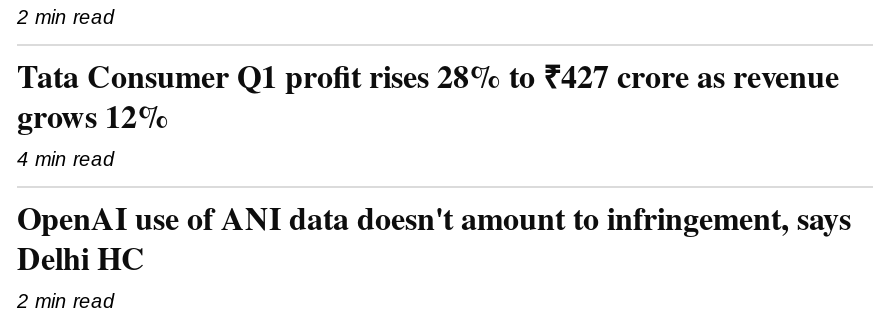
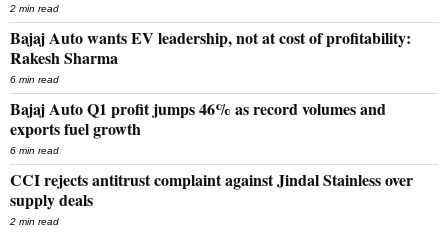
- Tata Consumer Q1 profit rises 28% to ₹427 crore as revenue
- grows 12%
- 4 min read
- OpenAI use of ANI data doesn't amount to infringement, says
- Delhi HC
+ Bajaj Auto wants EV leadership, not at cost of profitability:
+ Rakesh Sharma
+ 6 min read
+ Bajaj Auto Q1 profit jumps 46% as record volumes and
+ exports fuel growth
+ 6 min read
+ CCI rejects antitrust complaint against Jindal Stainless over
+ supply deals
